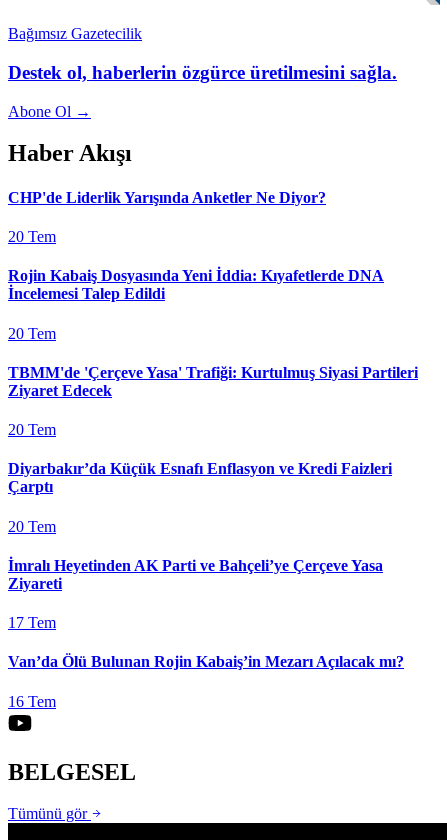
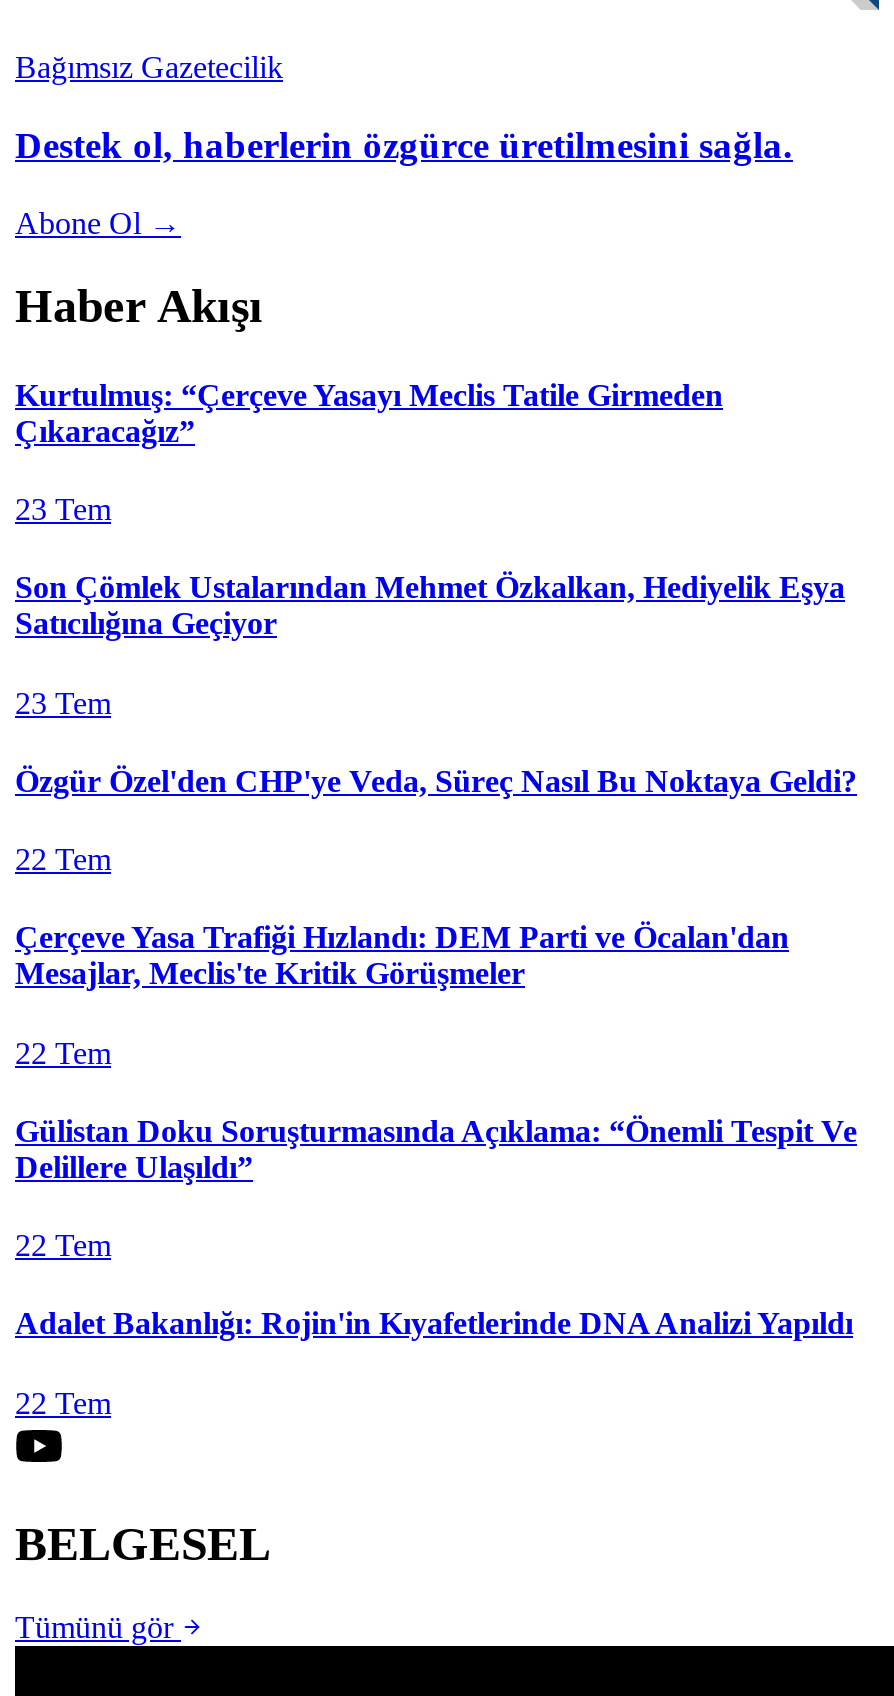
- CHP'de Liderlik Yarışında Anketler Ne Diyor?
+ Kurtulmuş: “Çerçeve Yasayı Meclis Tatile Girmeden
+ Çıkaracağız”

- 20 Tem
+ 23 Tem

- Rojin Kabaiş Dosyasında Yeni İddia: Kıyafetlerde DNA
- İncelemesi Talep Edildi
+ Son Çömlek Ustalarından Mehmet Özkalkan, Hediyelik Eşya
+ Satıcılığına Geçiyor

- 20 Tem
+ 23 Tem

- TBMM'de 'Çerçeve Yasa' Trafiği: Kurtulmuş Siyasi Partileri
- Ziyaret Edecek
+ Özgür Özel'den CHP'ye Veda, Süreç Nasıl Bu Noktaya Geldi?

- 20 Tem
+ 22 Tem

- Diyarbakır’da Küçük Esnafı Enflasyon ve Kredi Faizleri
- Çarptı
+ Çerçeve Yasa Trafiği Hızlandı: DEM Parti ve Öcalan'dan
+ Mesajlar, Meclis'te Kritik Görüşmeler

- 20 Tem
+ 22 Tem

- İmralı Heyetinden AK Parti ve Bahçeli’ye Çerçeve Yasa
- Ziyareti
+ Gülistan Doku Soruşturmasında Açıklama: “Önemli Tespit Ve
+ Delillere Ulaşıldı”

- 17 Tem
+ 22 Tem

- Van’da Ölü Bulunan Rojin Kabaiş’in Mezarı Açılacak mı?
+ Adalet Bakanlığı: Rojin'in Kıyafetlerinde DNA Analizi Yapıldı

- 16 Tem
+ 22 Tem
